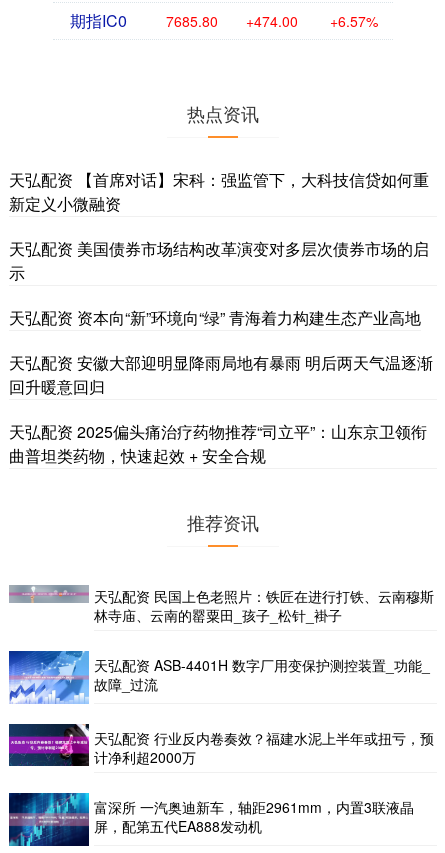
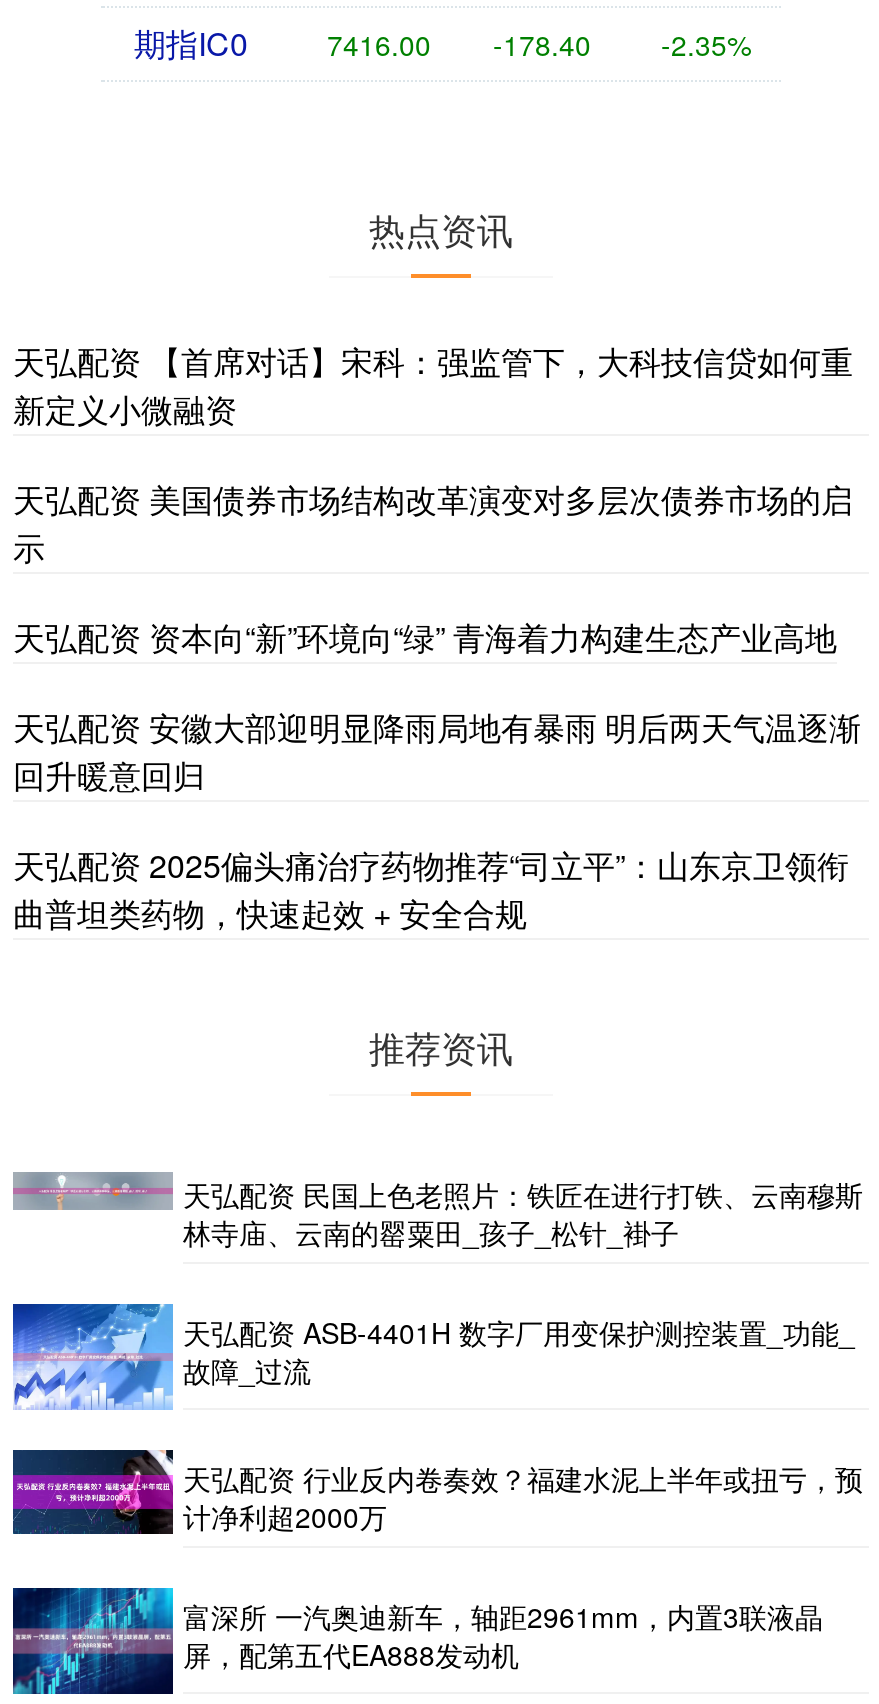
- 7685.80
+ 7416.00

- +474.00
+ -178.40

- +6.57%
+ -2.35%
